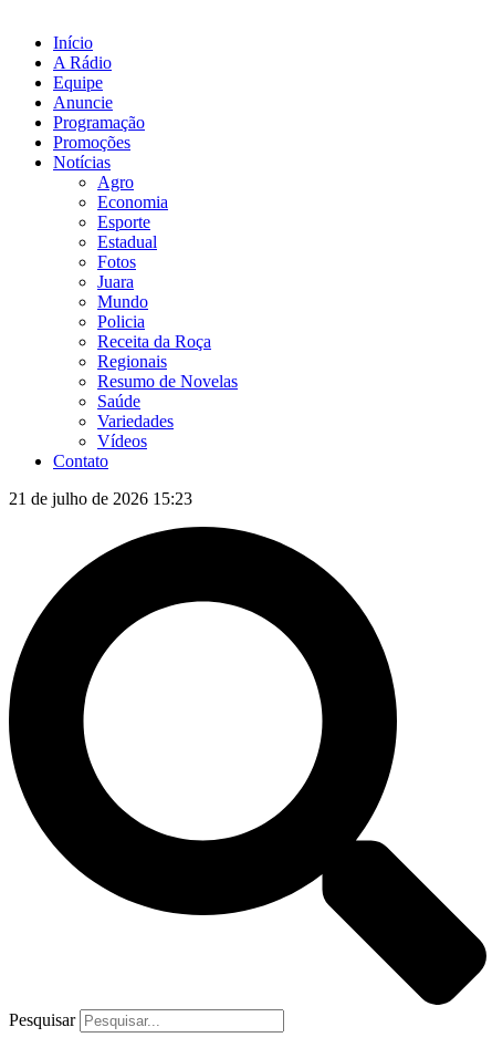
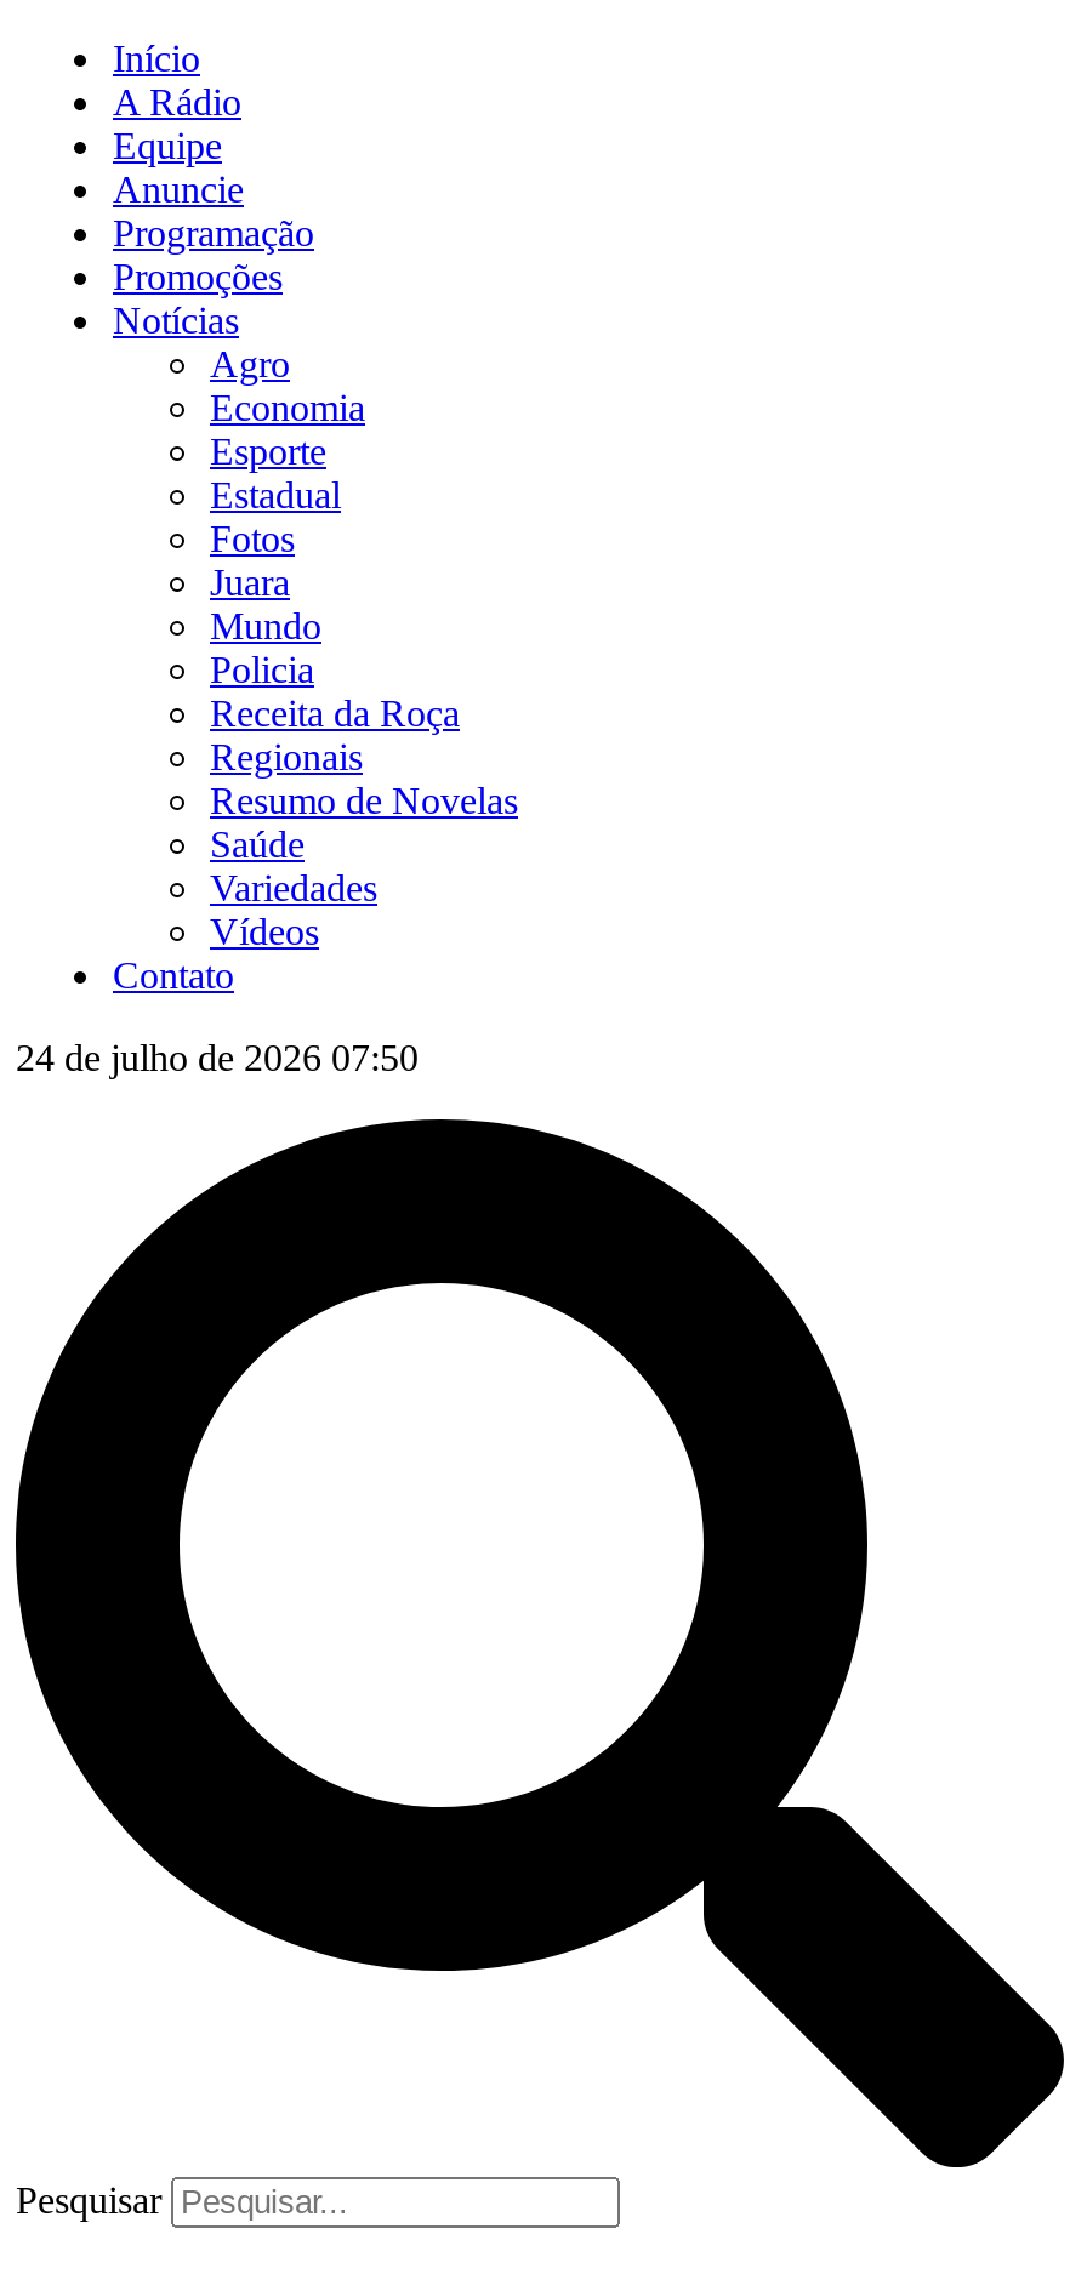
- 21 de julho de 2026 15:23
+ 24 de julho de 2026 07:50
